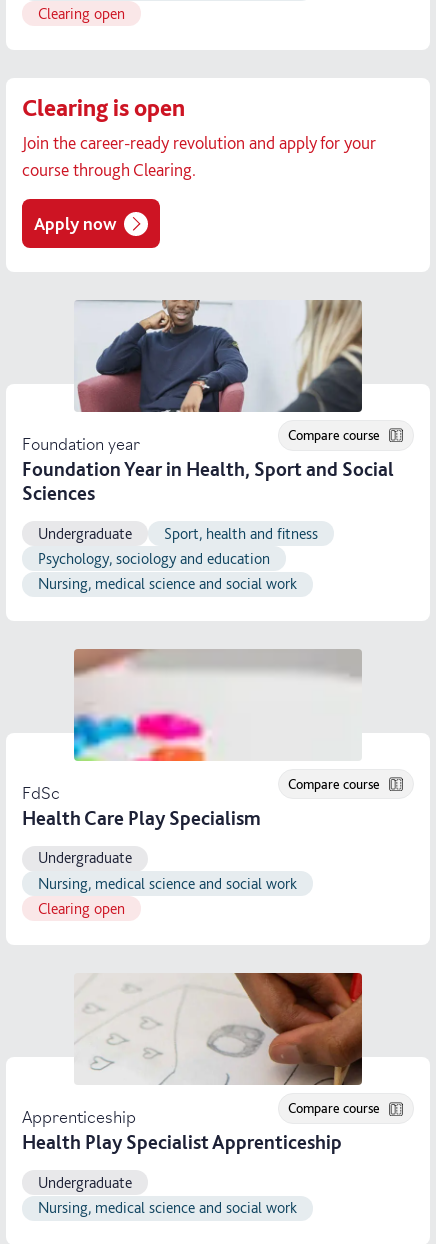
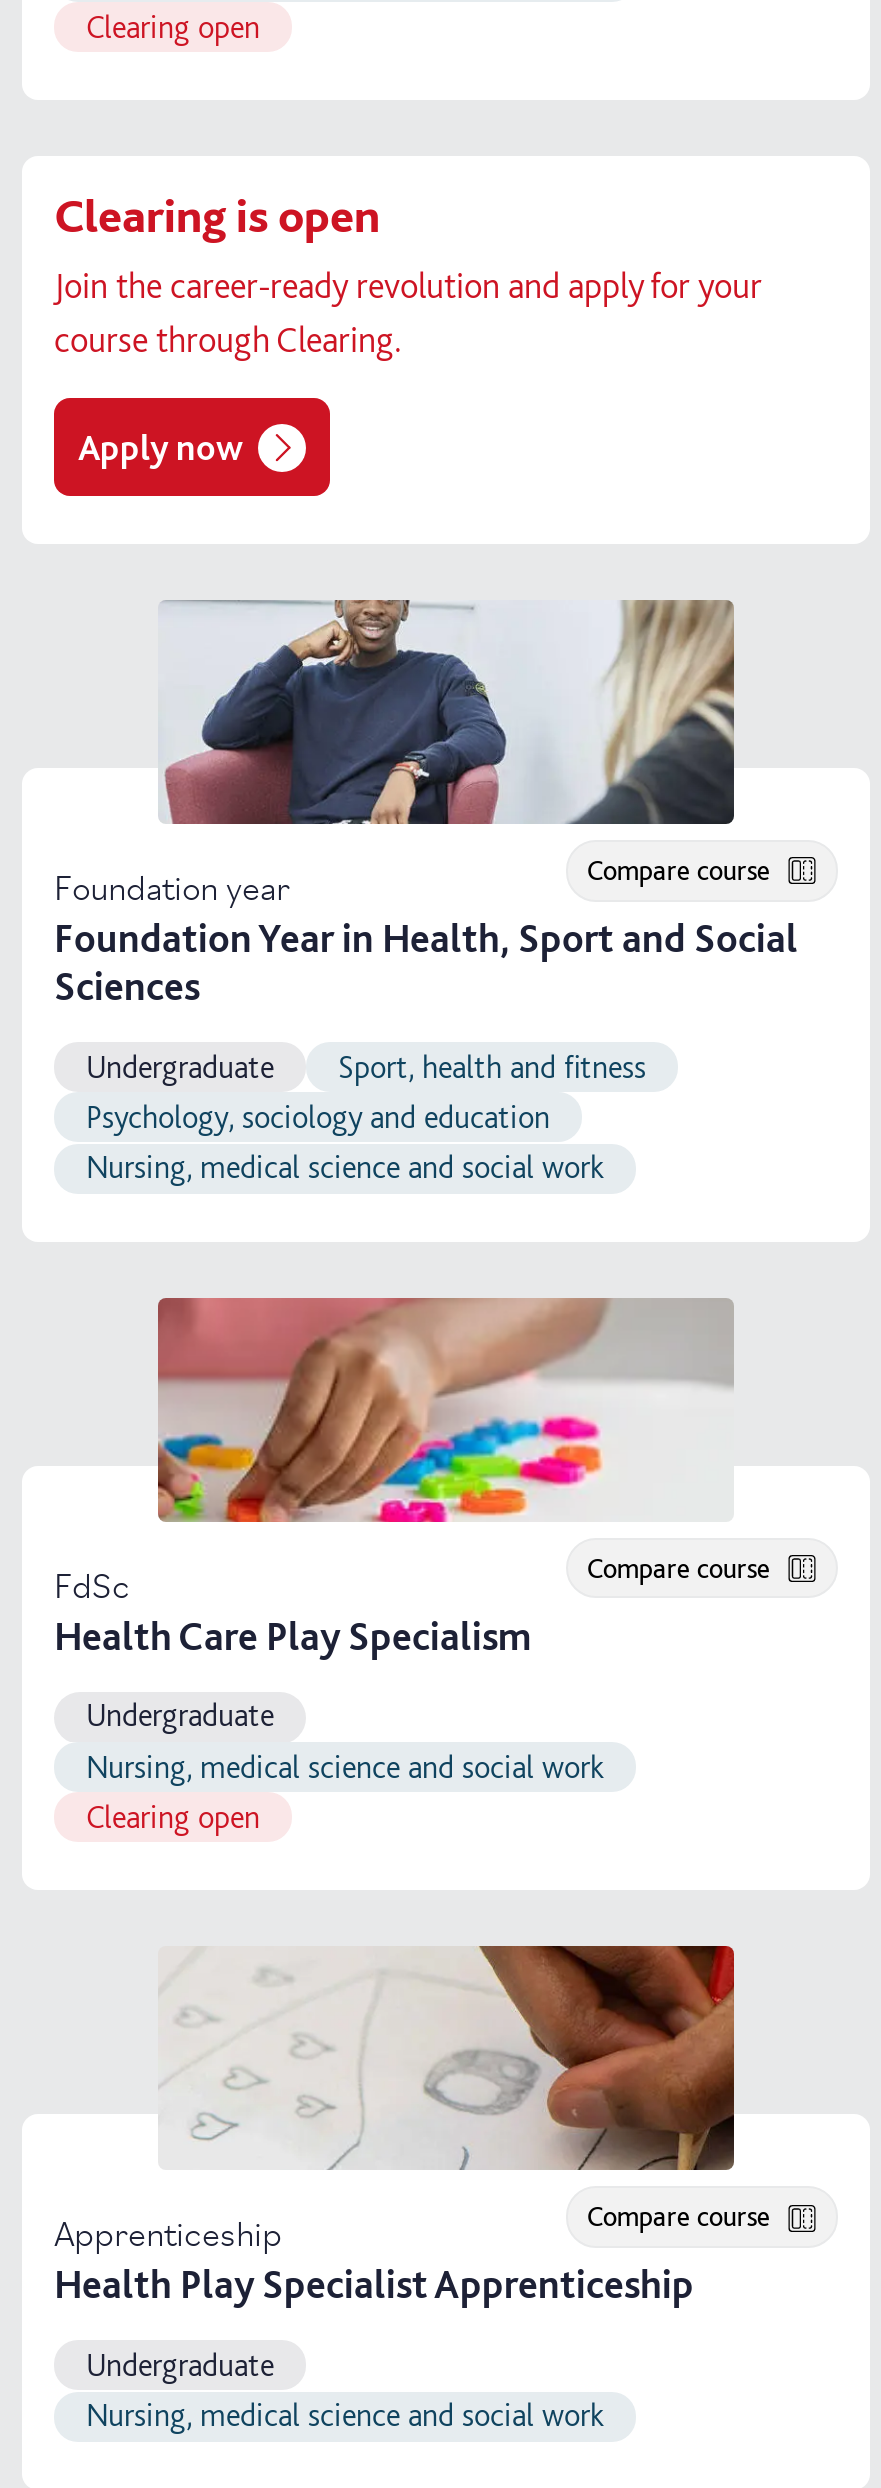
- [image]
+ [image]
